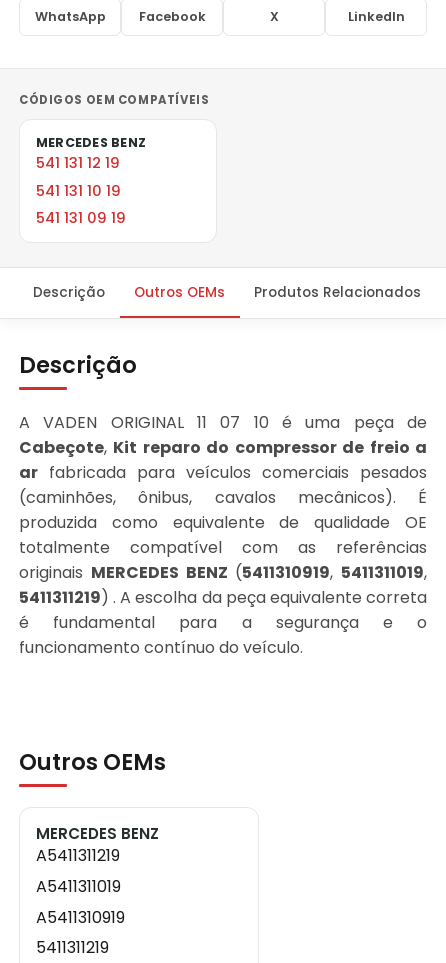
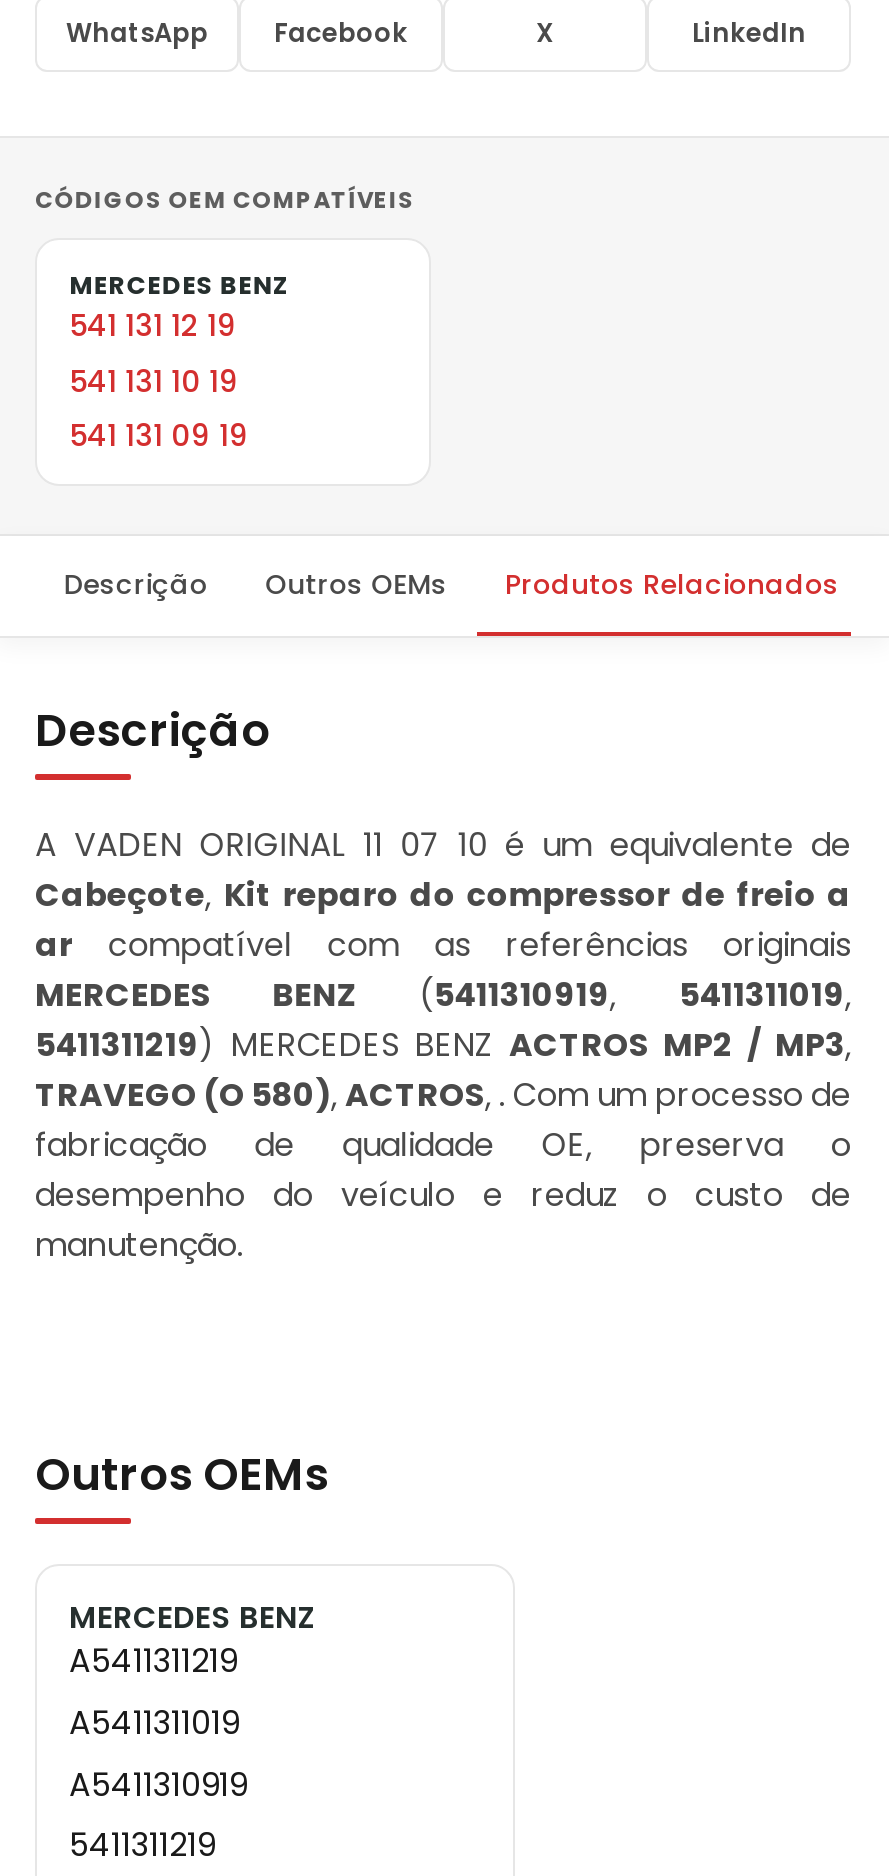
- A VADEN ORIGINAL 11 07 10 é uma peça de
+ A VADEN ORIGINAL 11 07 10 é um equivalente de

- ar fabricada para veículos comerciais pesados
- (caminhões, ônibus, cavalos mecânicos). É
- produzida como equivalente de qualidade OE
- totalmente compatível com as referências
- originais MERCEDES BENZ (5411310919, 5411311019,
- 5411311219) . A escolha da peça equivalente correta
- é fundamental para a segurança e o
- funcionamento contínuo do veículo.
+ ar compatível com as referências originais
+ MERCEDES BENZ (5411310919, 5411311019,
+ 5411311219) MERCEDES BENZ ACTROS MP2 / MP3,
+ TRAVEGO (O 580), ACTROS,. Com um processo de
+ fabricação de qualidade OE, preserva o
+ desempenho do veículo e reduz o custo de
+ manutenção.
